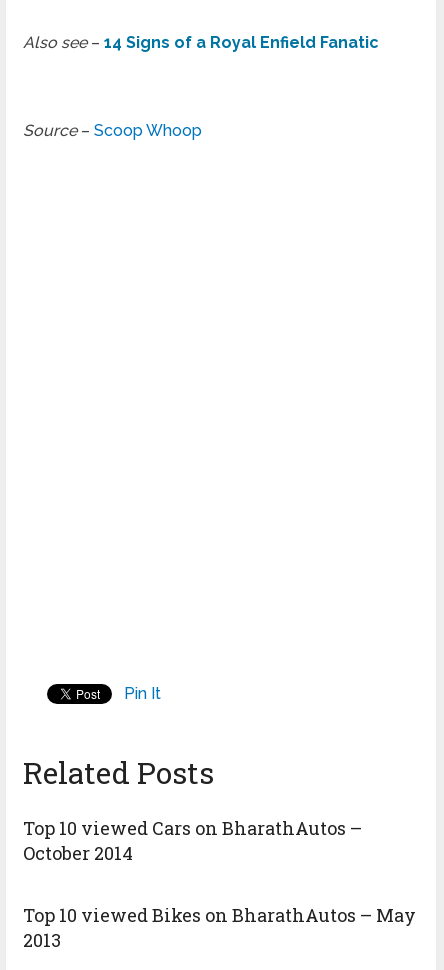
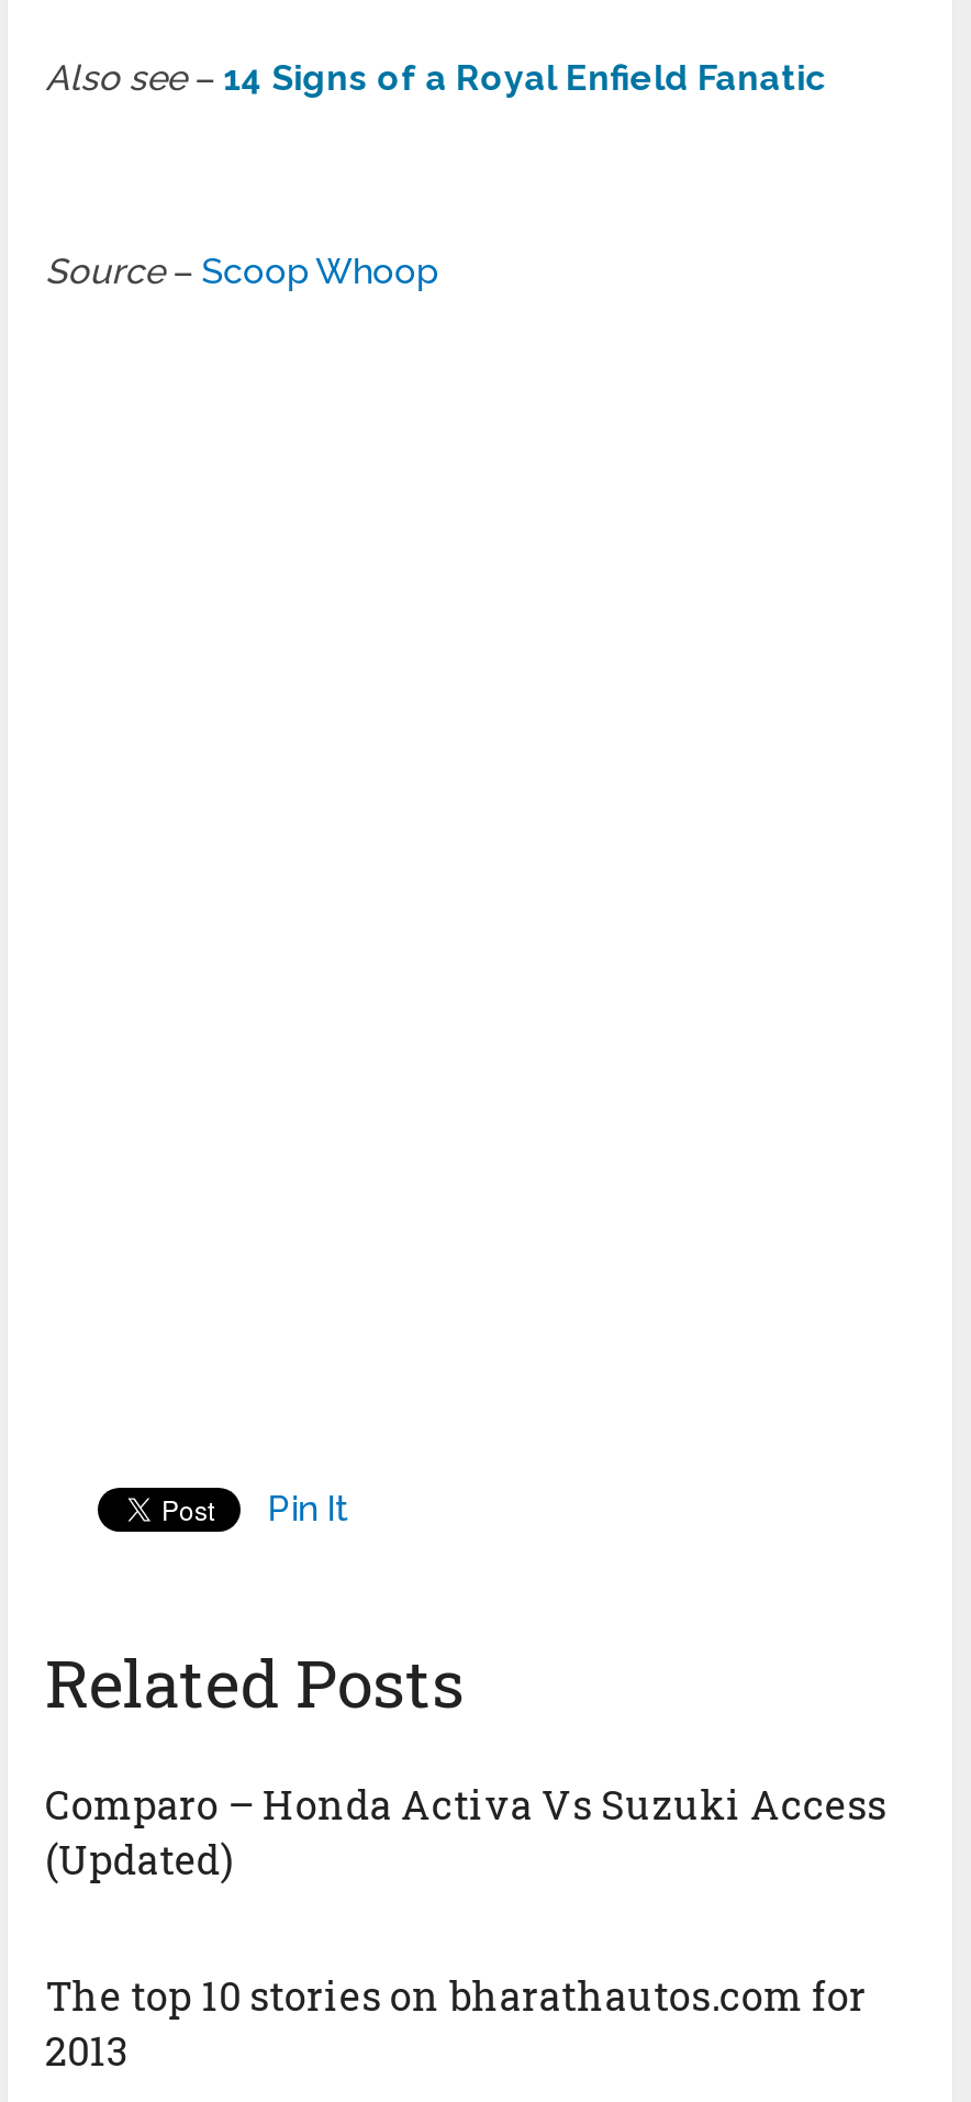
- Top 10 viewed Cars on BharathAutos –
- October 2014
+ Comparo – Honda Activa Vs Suzuki Access
+ (Updated)

- Top 10 viewed Bikes on BharathAutos – May
+ The top 10 stories on bharathautos.com for
